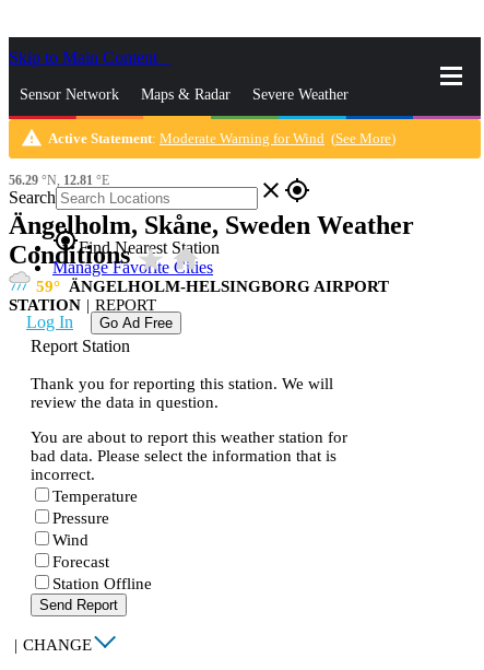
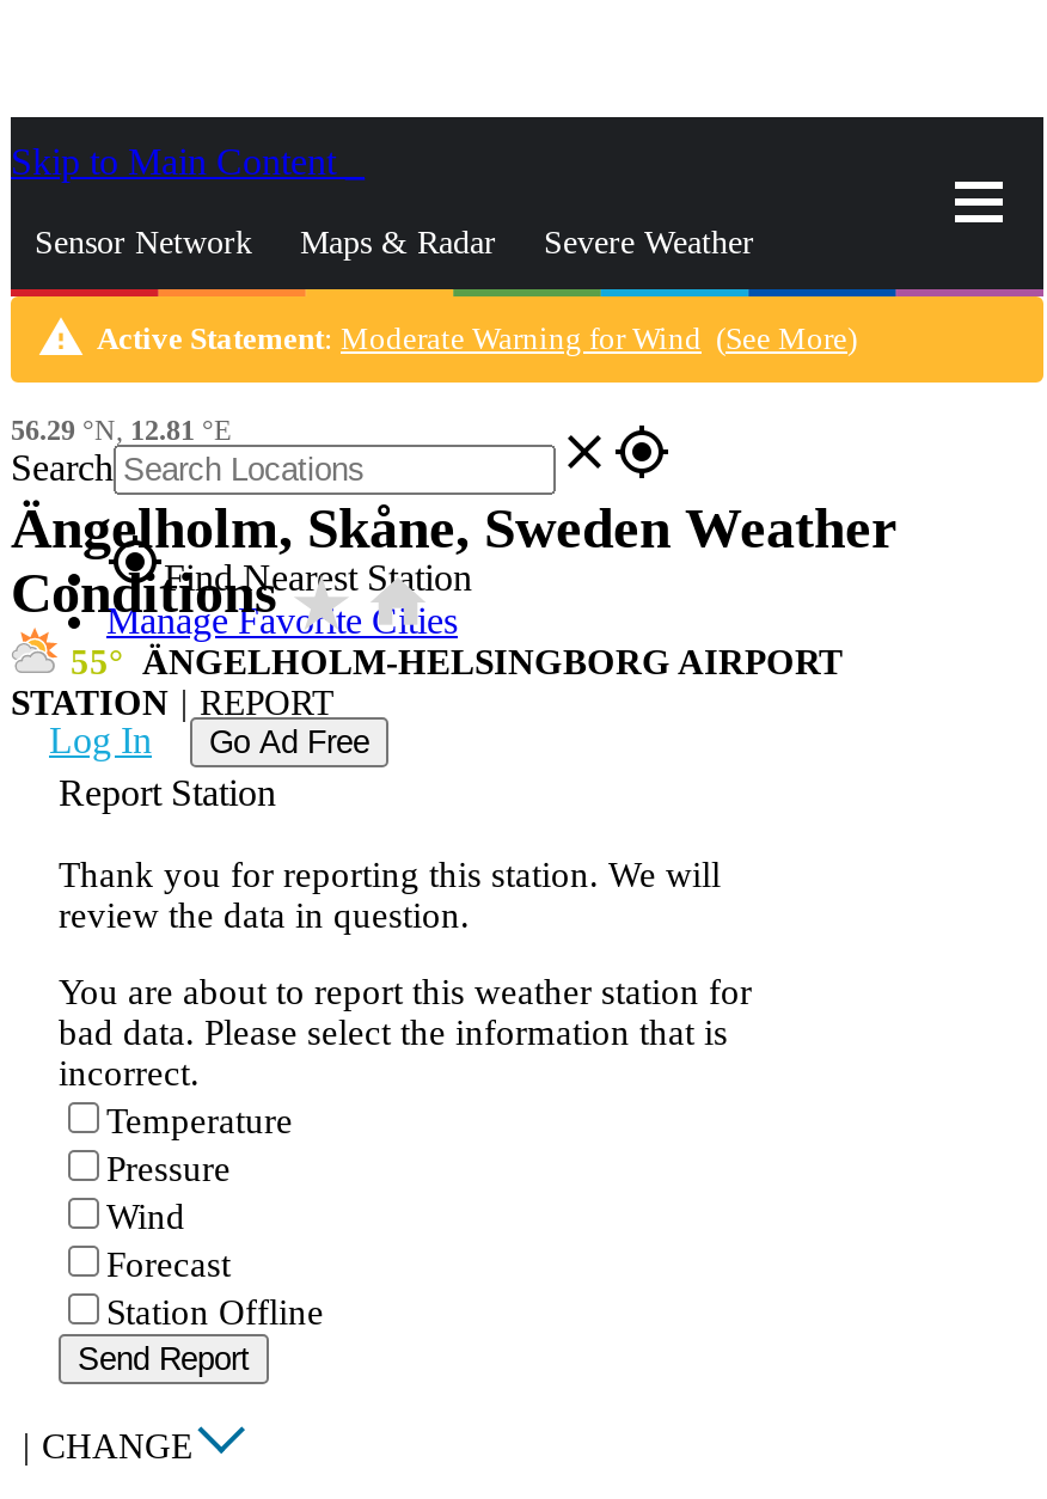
- 59 ÄNGELHOLM-HELSINGBORG AIRPORT
+ 55 ÄNGELHOLM-HELSINGBORG AIRPORT
